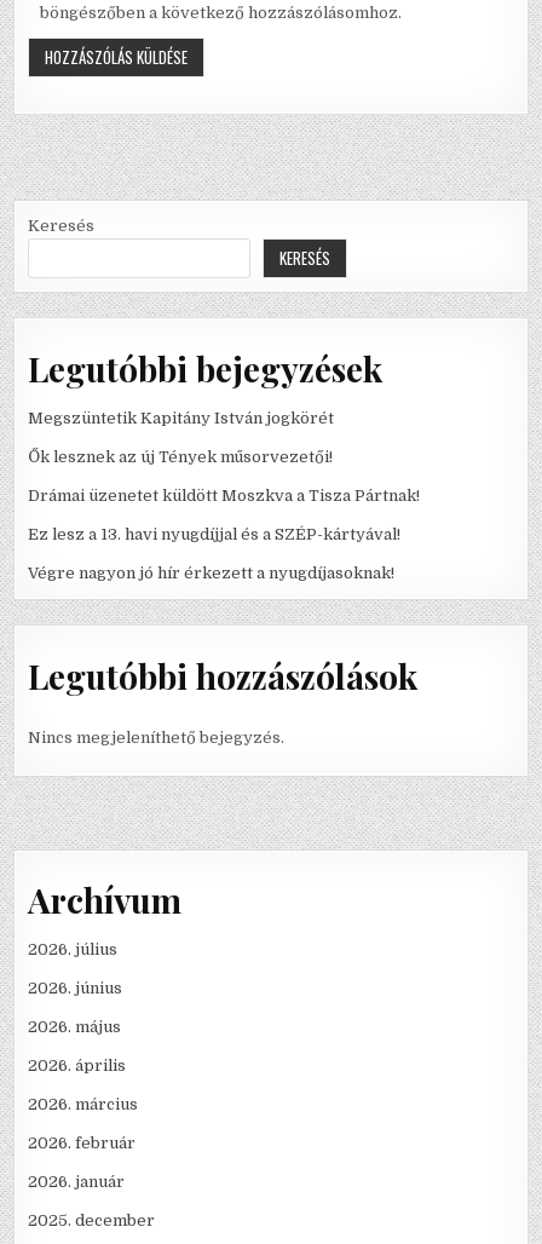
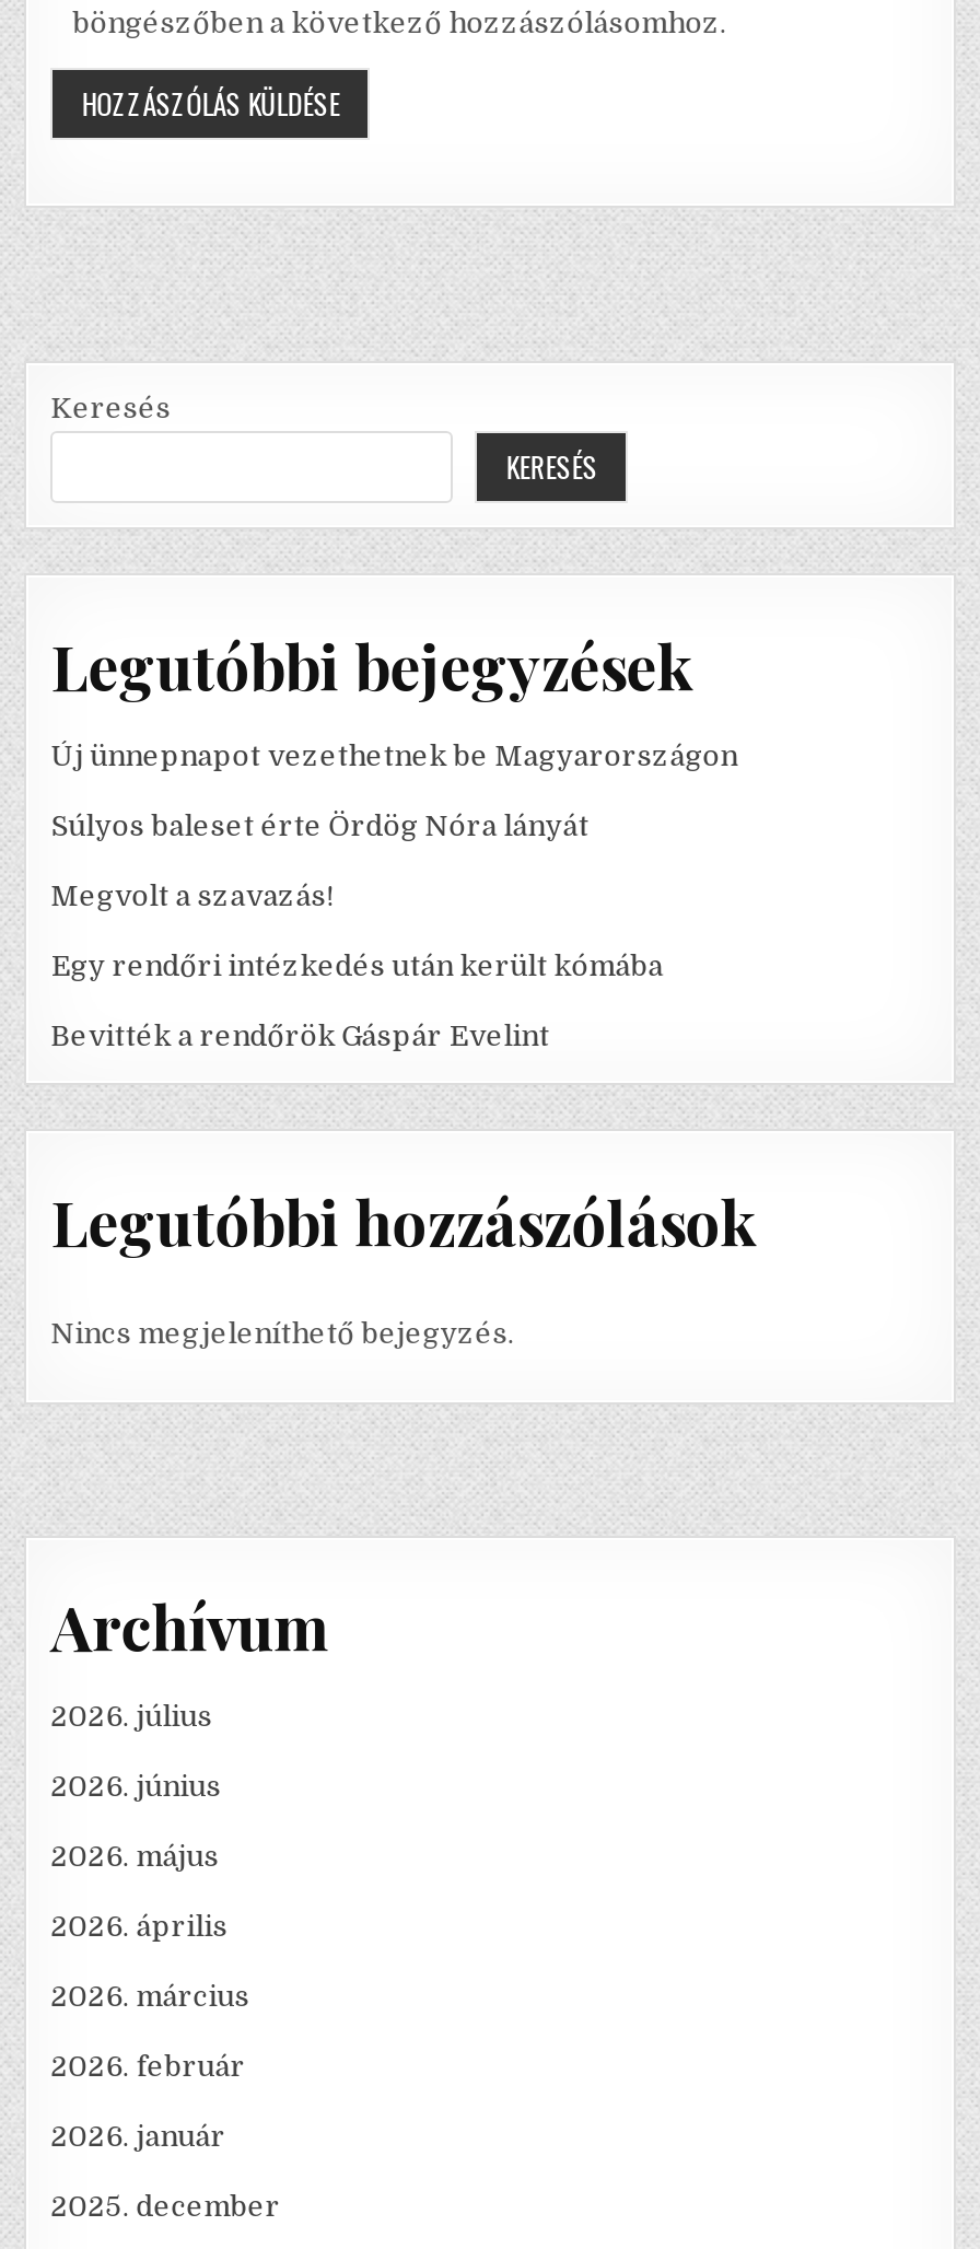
- Megszüntetik Kapitány István jogkörét
+ Új ünnepnapot vezethetnek be Magyarországon

- Ők lesznek az új Tények műsorvezetői!
+ Súlyos baleset érte Ördög Nóra lányát

- Drámai üzenetet küldött Moszkva a Tisza Pártnak!
+ Megvolt a szavazás!

- Ez lesz a 13. havi nyugdíjjal és a SZÉP-kártyával!
+ Egy rendőri intézkedés után került kómába

- Végre nagyon jó hír érkezett a nyugdíjasoknak!
+ Bevitték a rendőrök Gáspár Evelint
